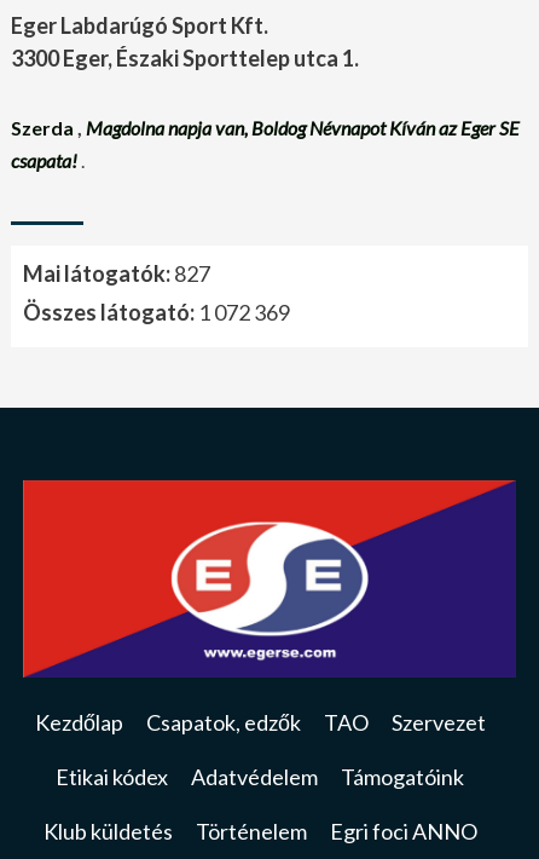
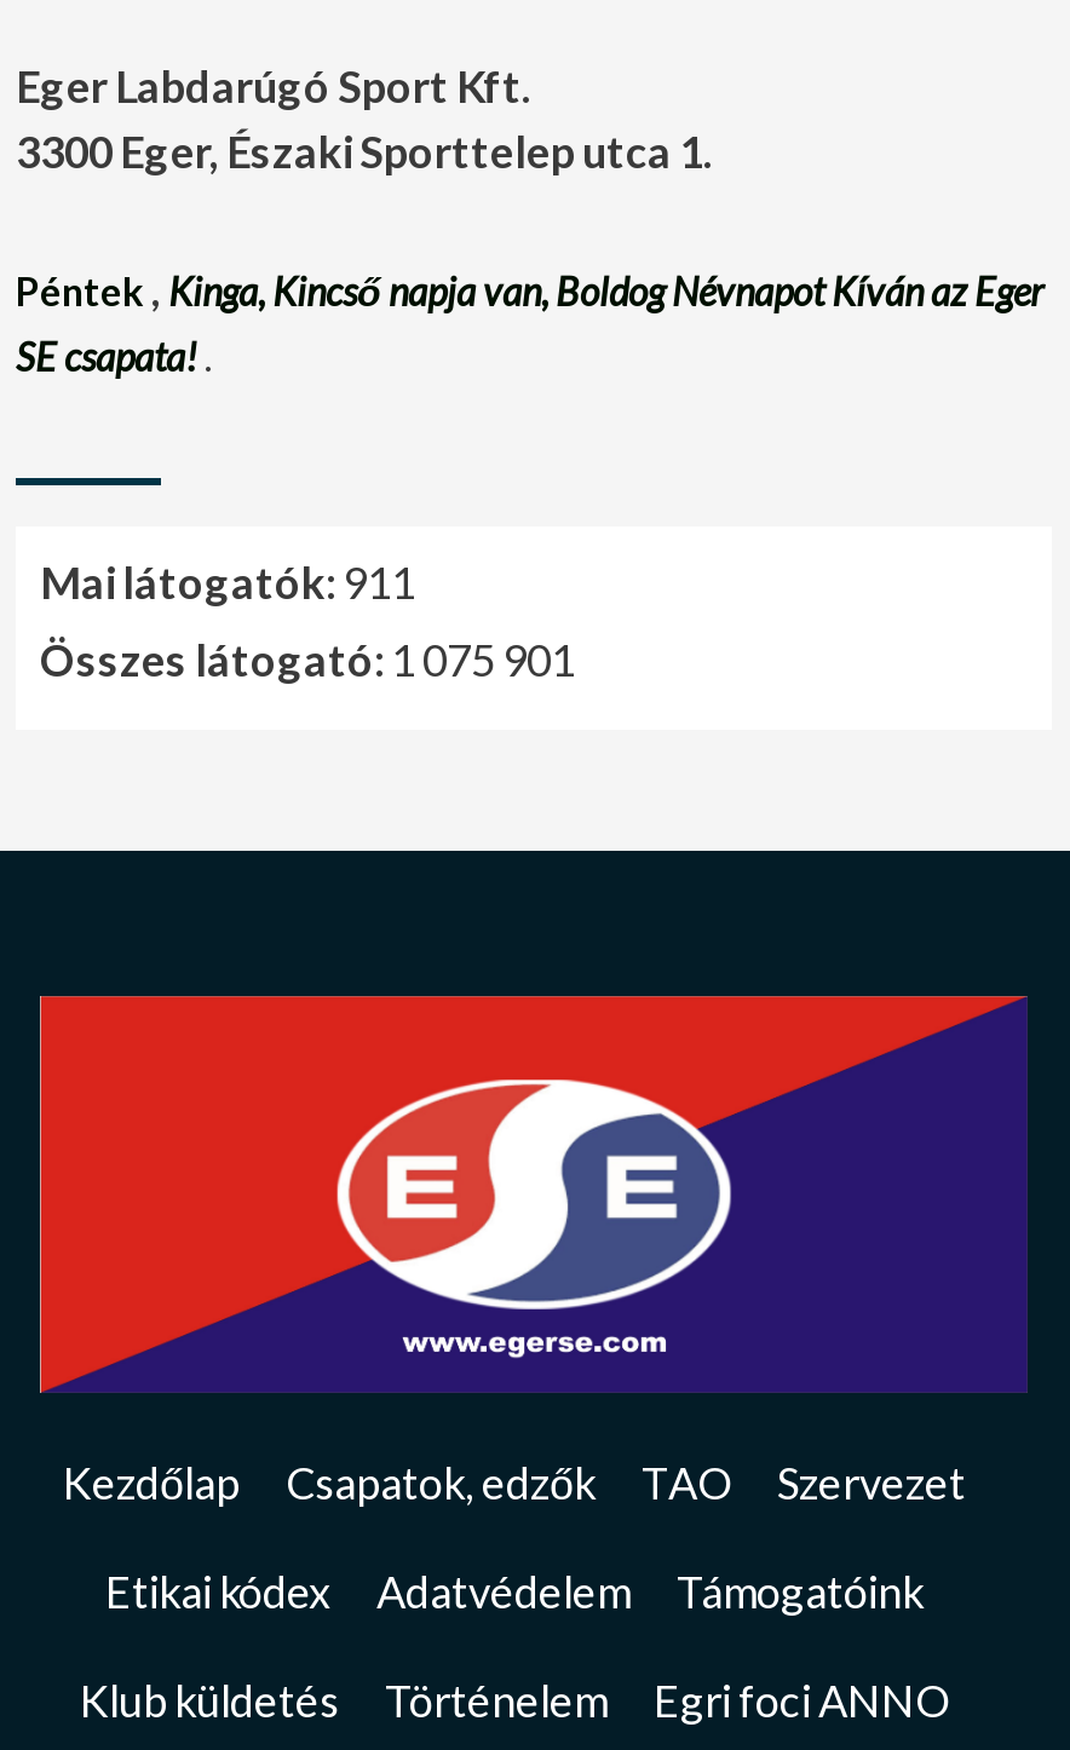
- Szerda, Magdolna napja van, Boldog Névnapot Kíván az Eger SE
- csapata!.
+ Péntek, Kinga, Kincső napja van, Boldog Névnapot Kíván az Eger
+ SE csapata!.

- Mai látogatók: 827
+ Mai látogatók: 911

- Összes látogató: 1 072 369
+ Összes látogató: 1 075 901
